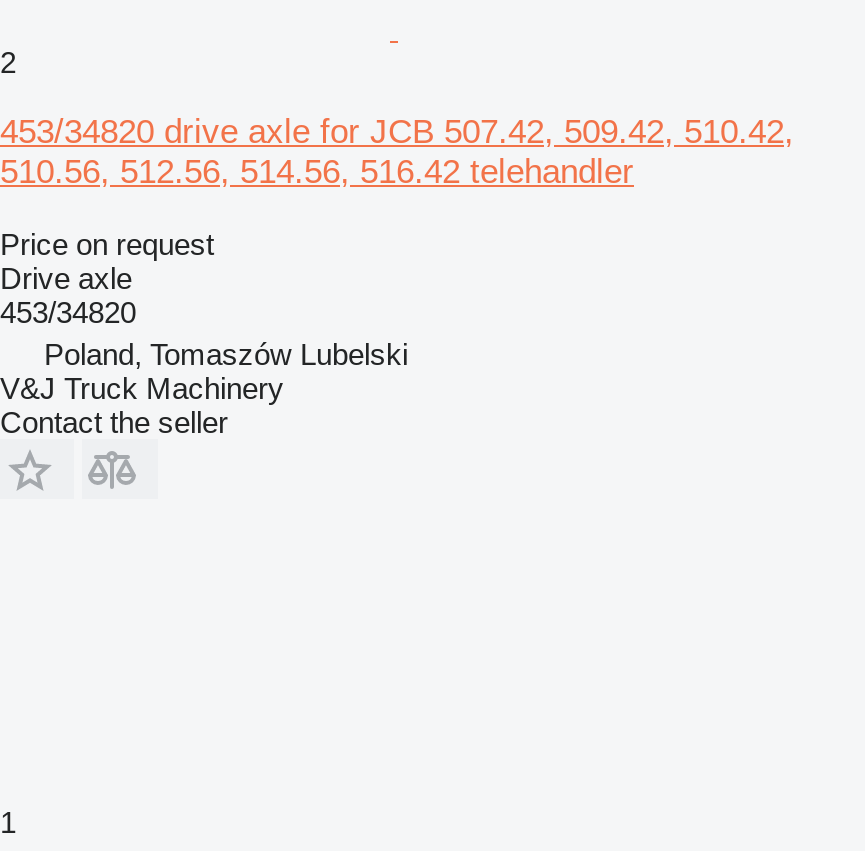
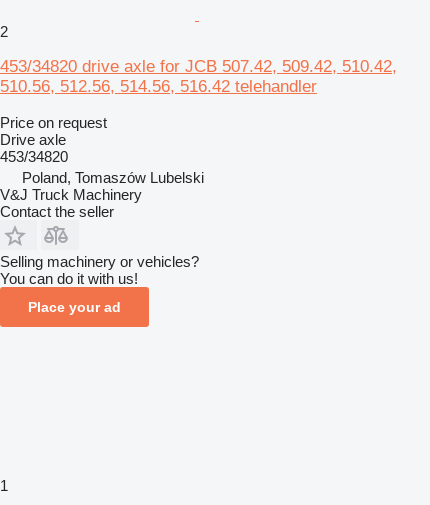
+ Selling machinery or vehicles?
+ You can do it with us!
+ Place your ad
